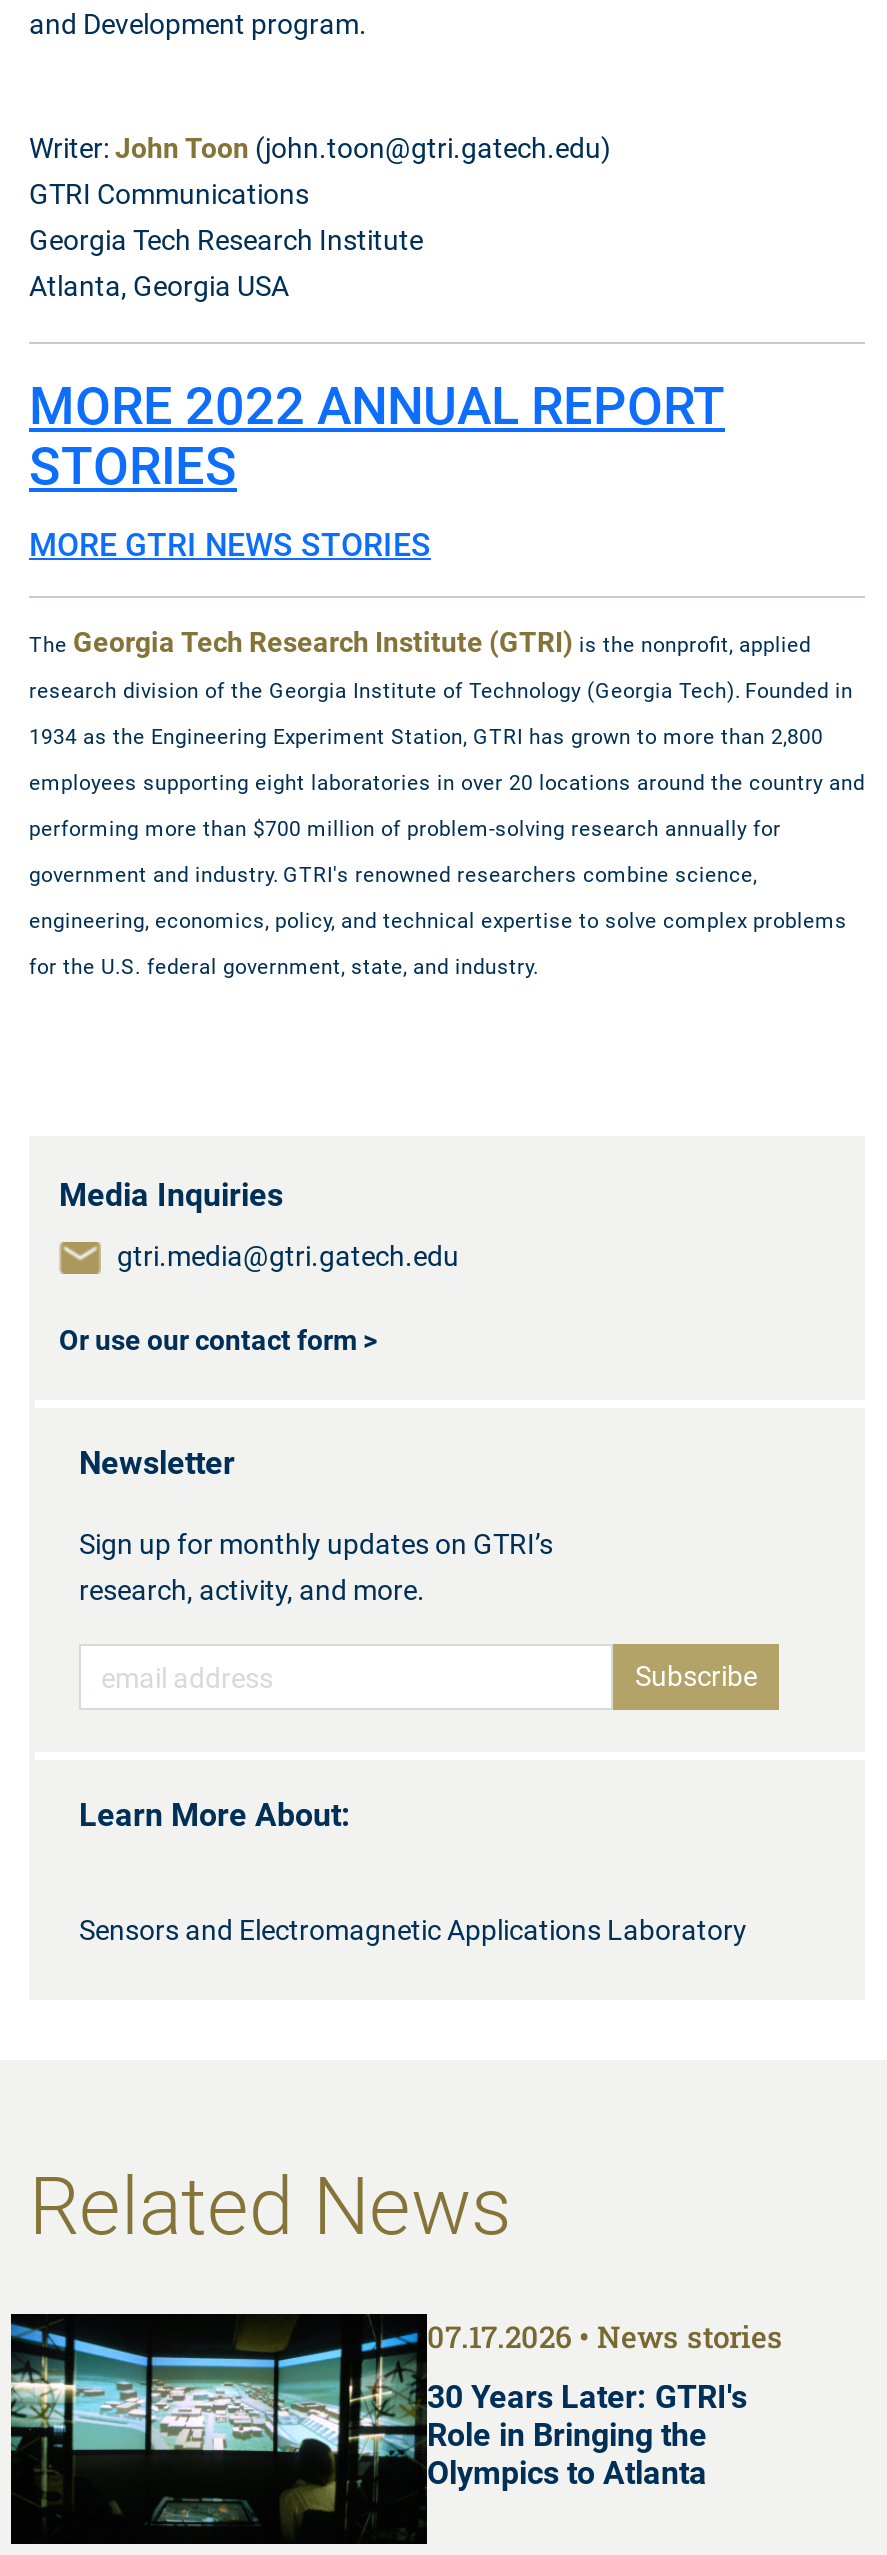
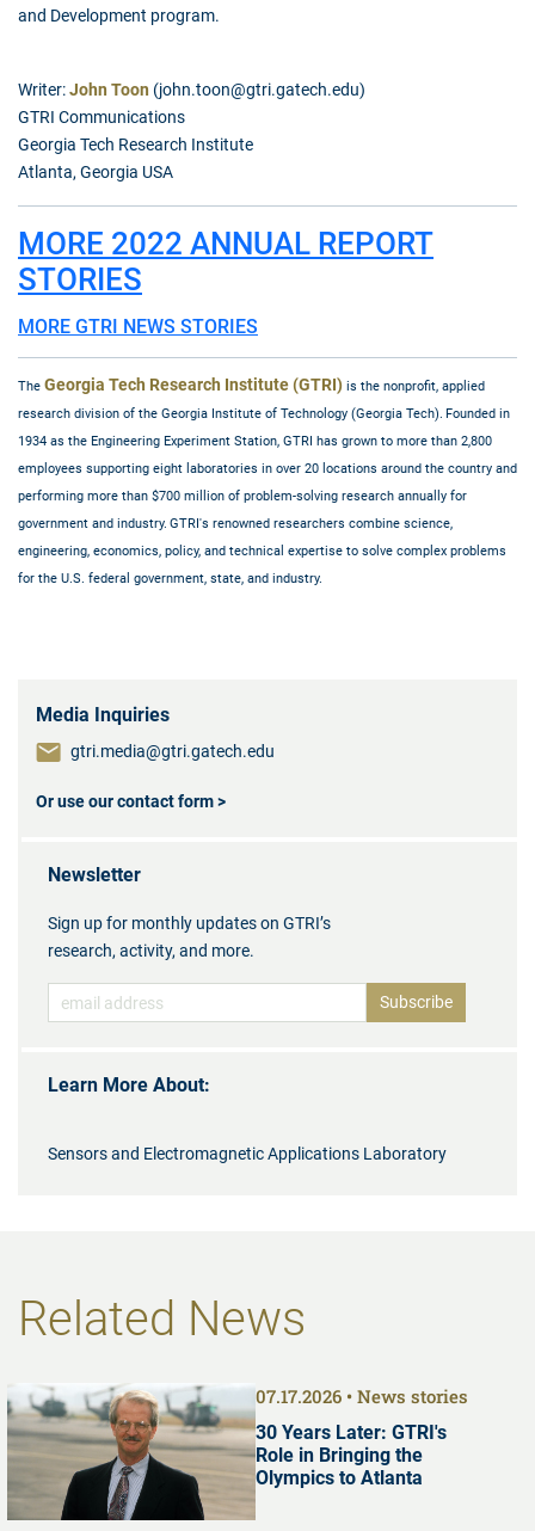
- [image]
+ [image]
